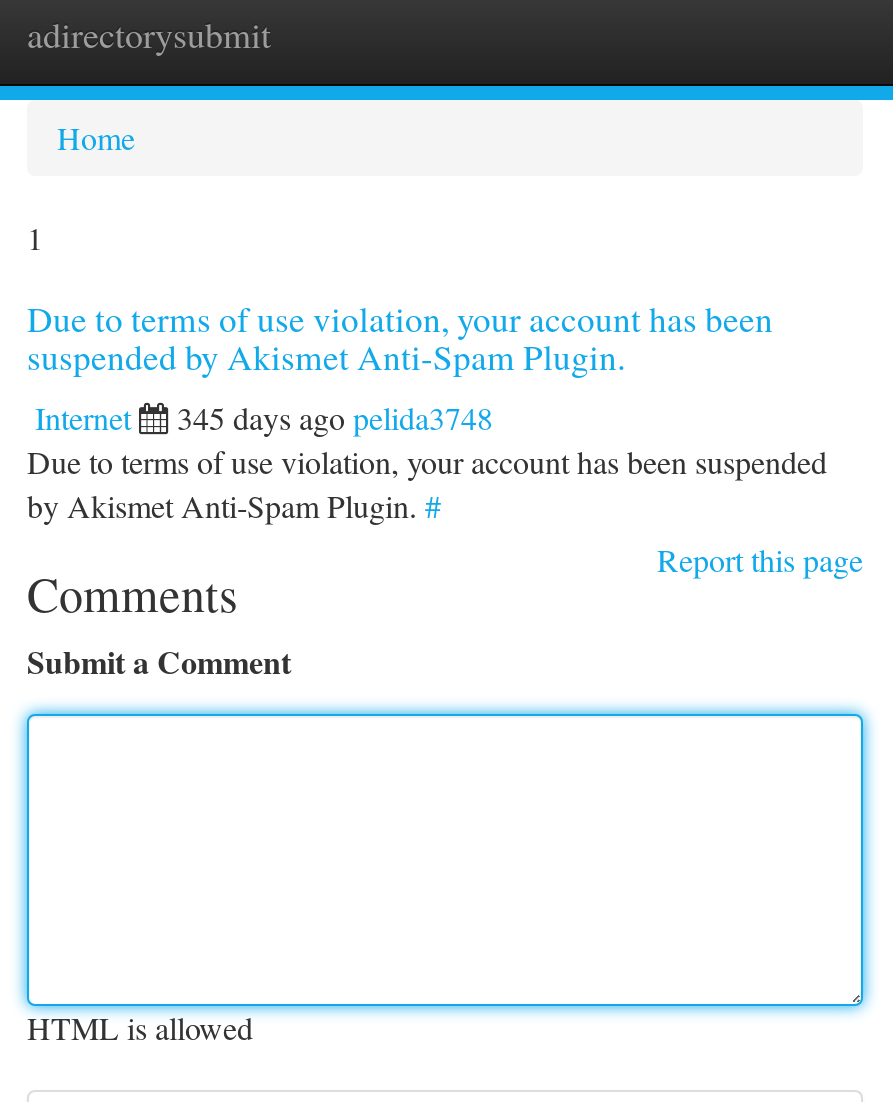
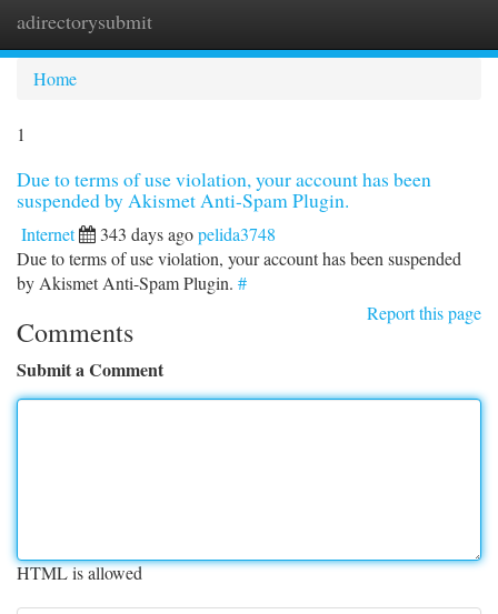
- 345 days ago pelida3748
+ 343 days ago pelida3748
